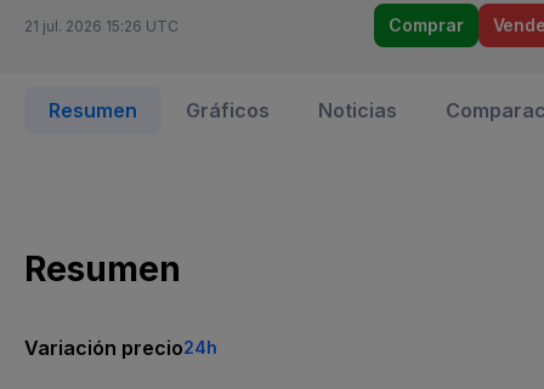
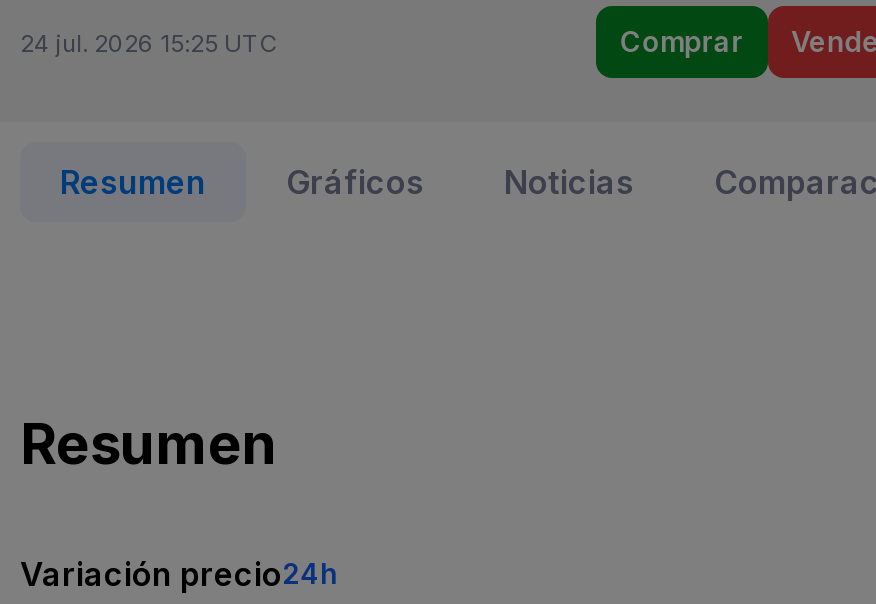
- 21 jul. 2026 15:26 UTC
+ 24 jul. 2026 15:25 UTC
